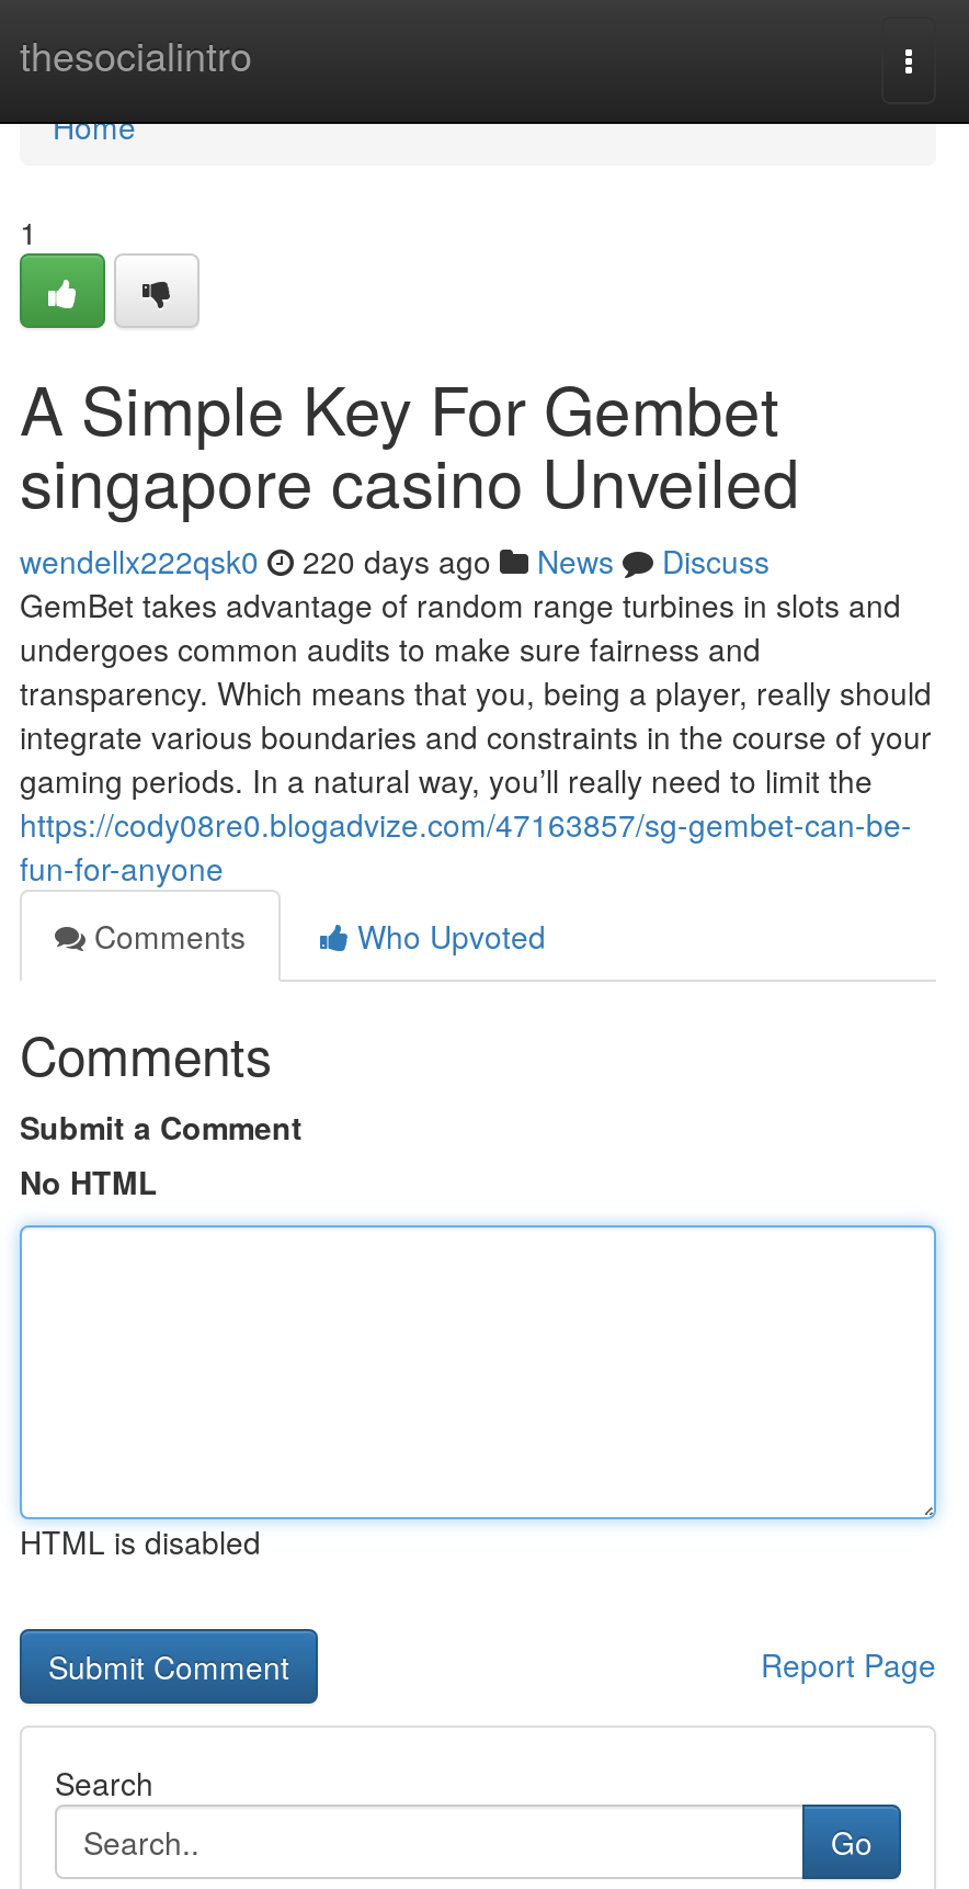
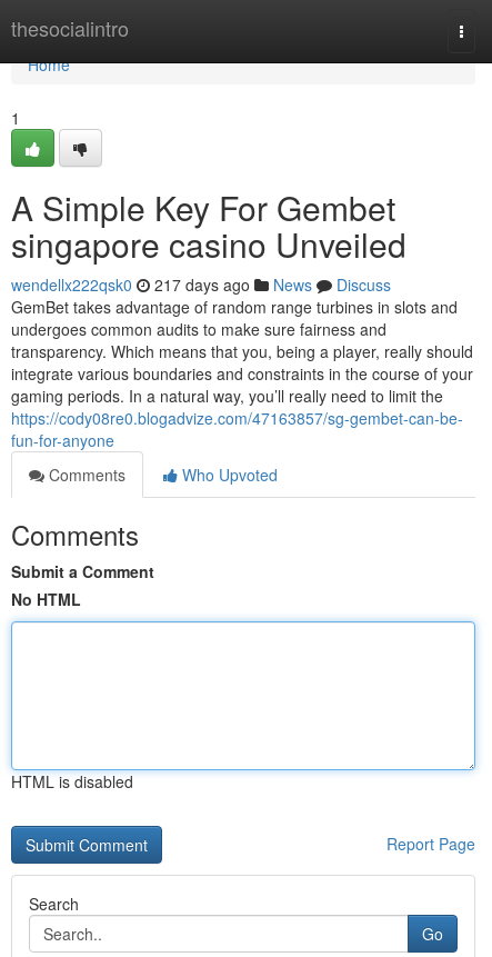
- wendellx222qsk0 220 days ago News Discuss
+ wendellx222qsk0 217 days ago News Discuss
